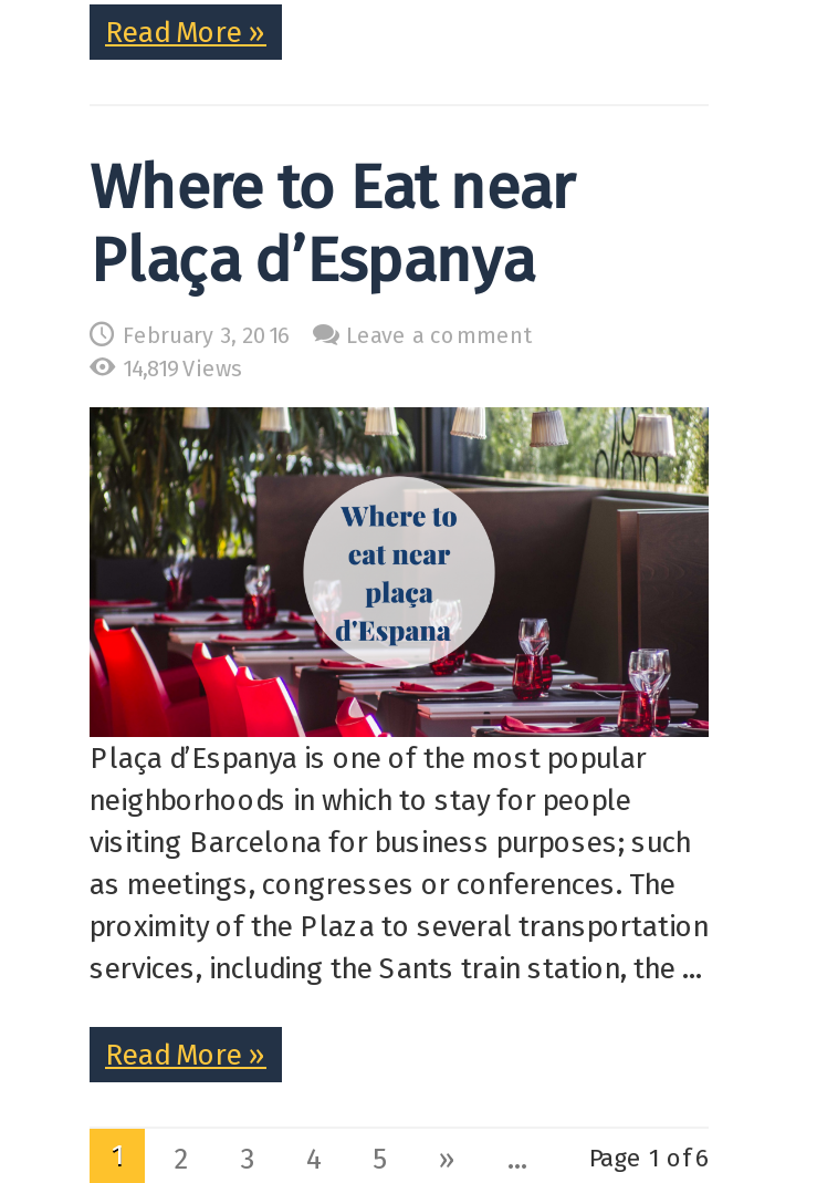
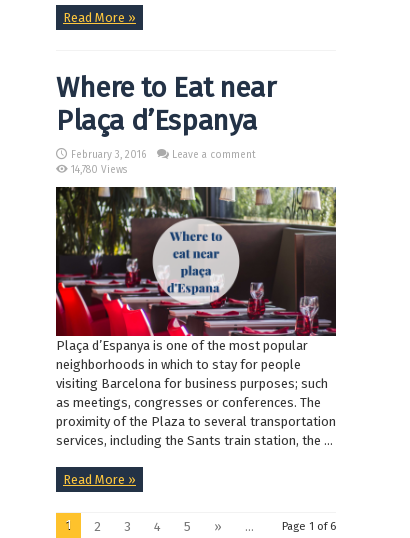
- 14,819 Views
+ 14,780 Views
